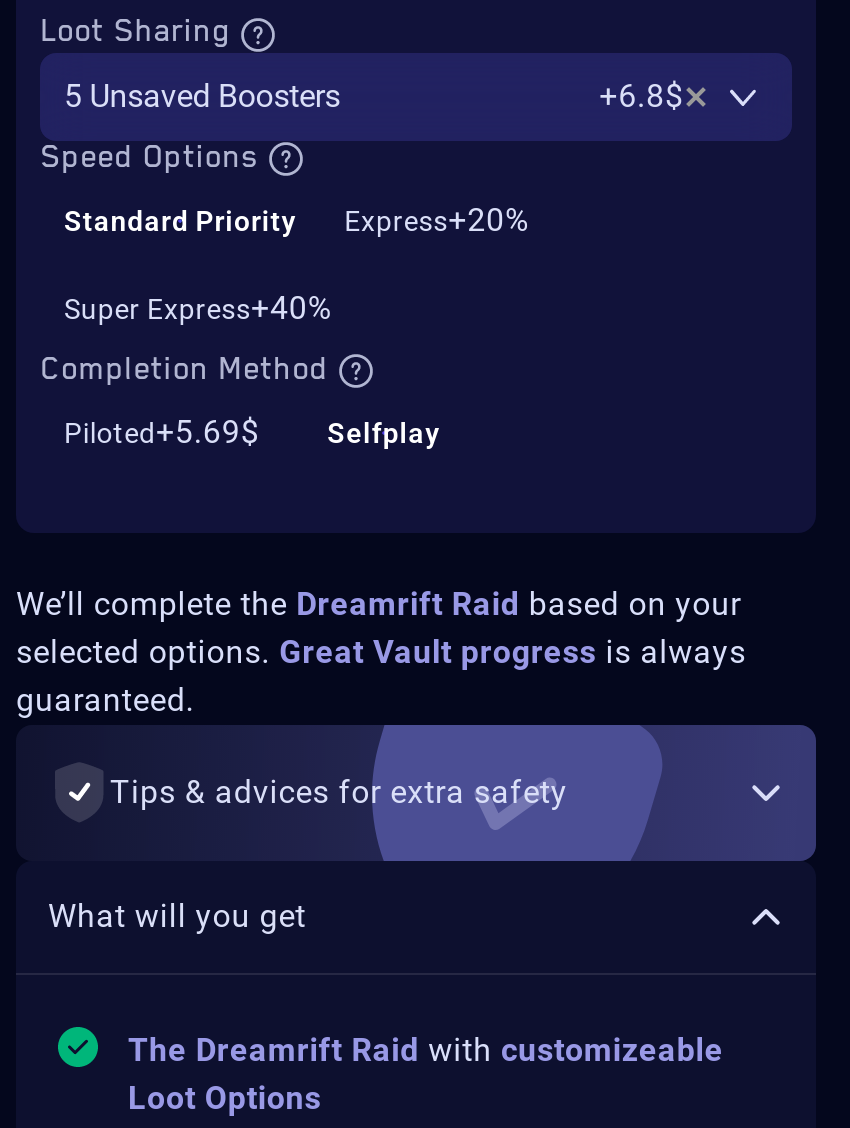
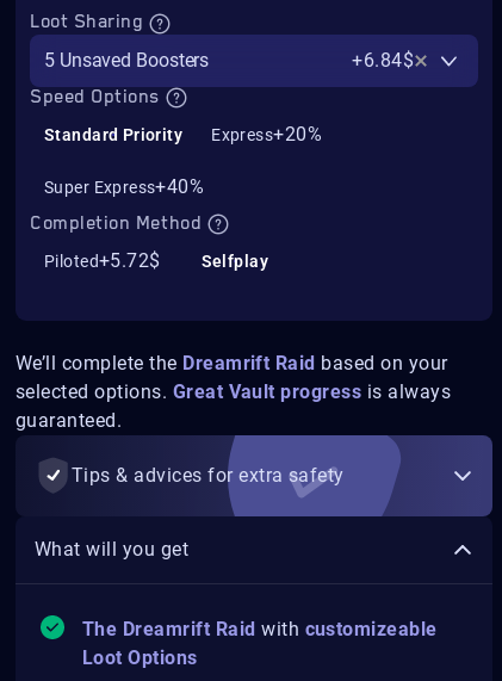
- +6.8$
+ +6.84$

- Piloted+5.69$
+ Piloted+5.72$
